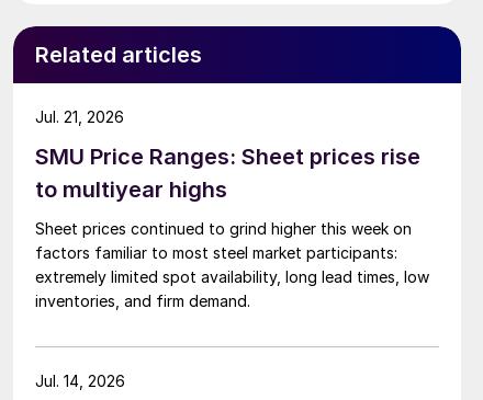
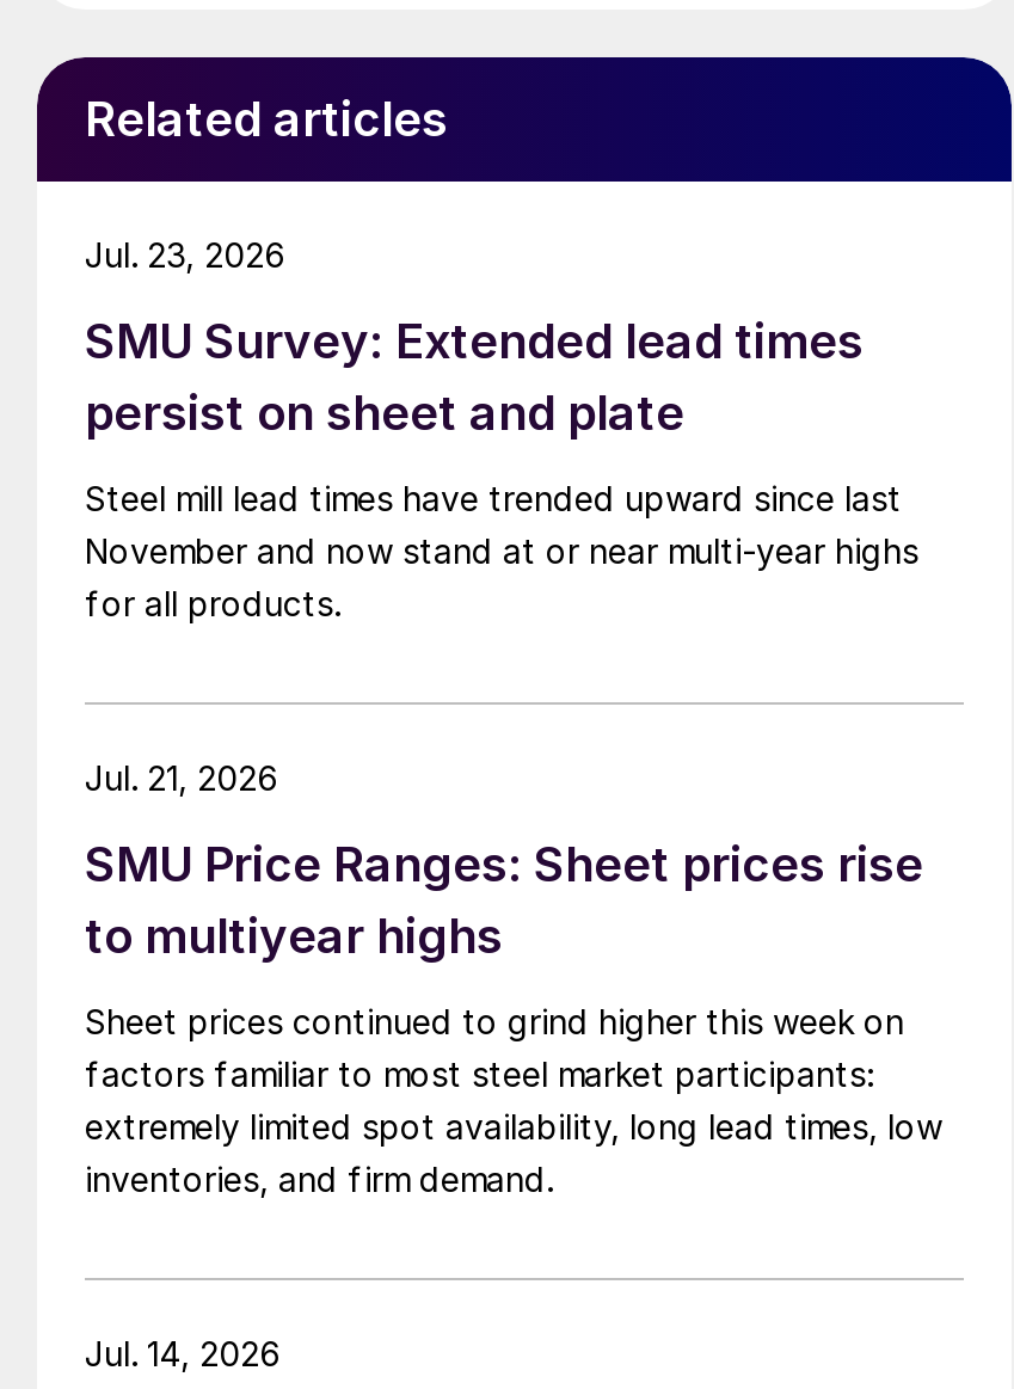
+ SMU Survey: Extended lead times
+ persist on sheet and plate
+ Steel mill lead times have trended upward since last
+ November and now stand at or near multi-year highs
+ for all products.

+ Jul. 23, 2026
